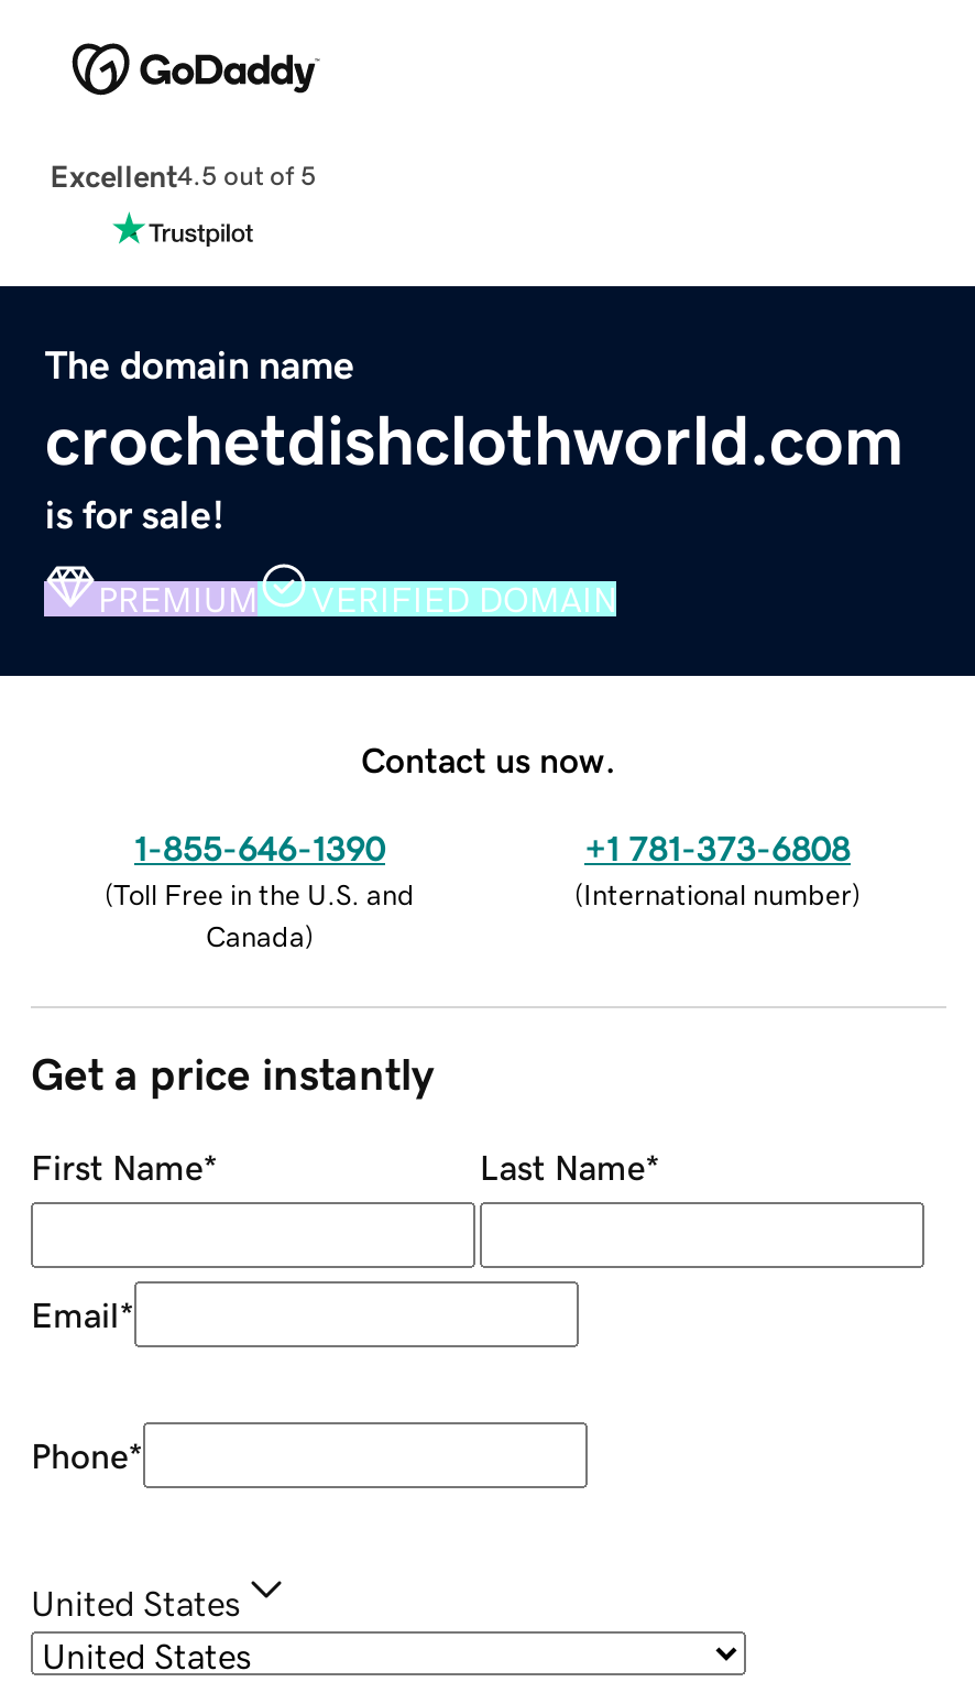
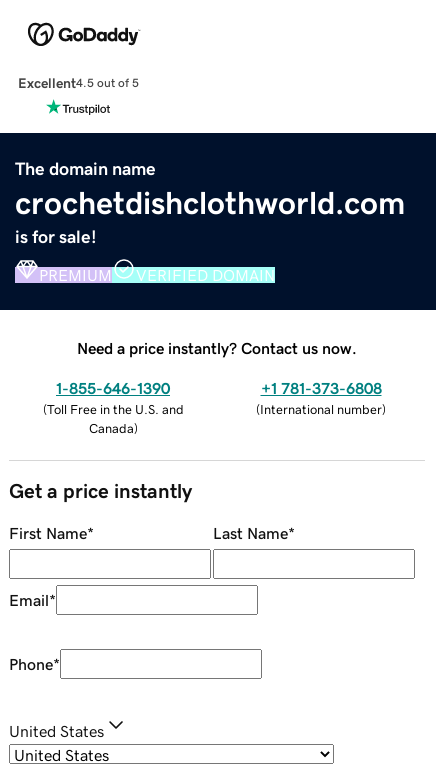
- Contact us now.
+ Need a price instantly? Contact us now.
